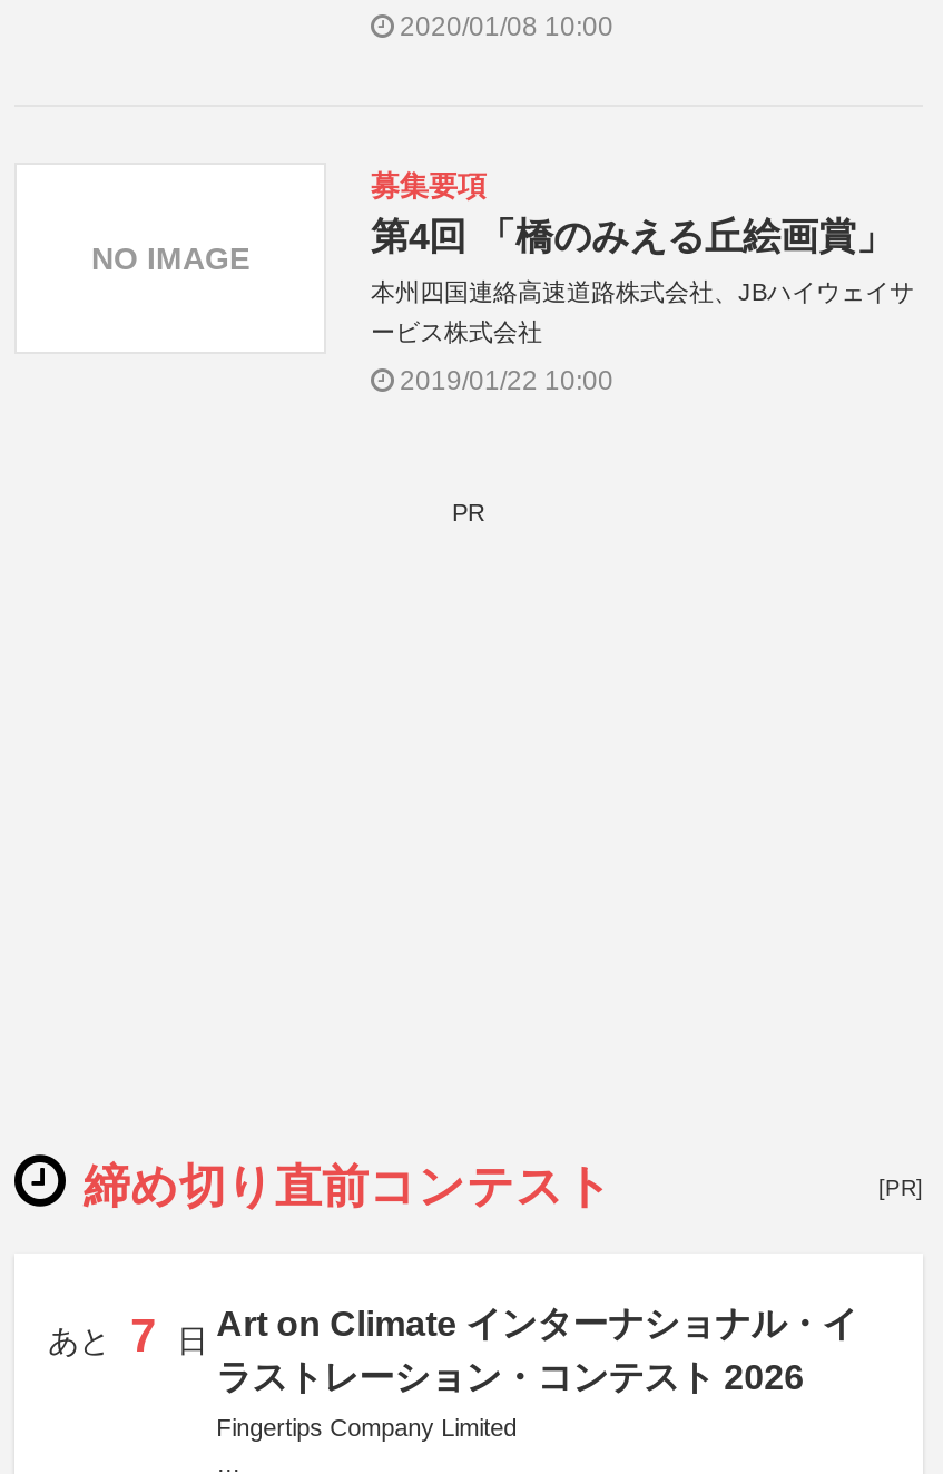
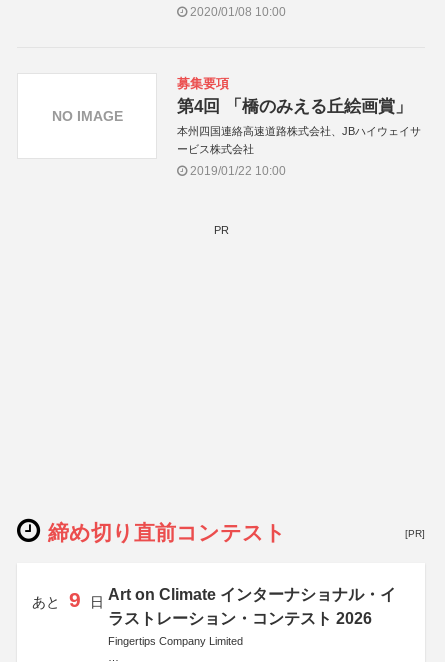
- あと 7 日 Art on Climate インターナショナル・イ
+ あと 9 日 Art on Climate インターナショナル・イ
